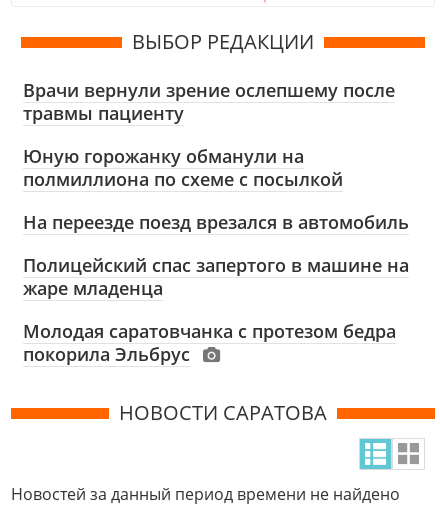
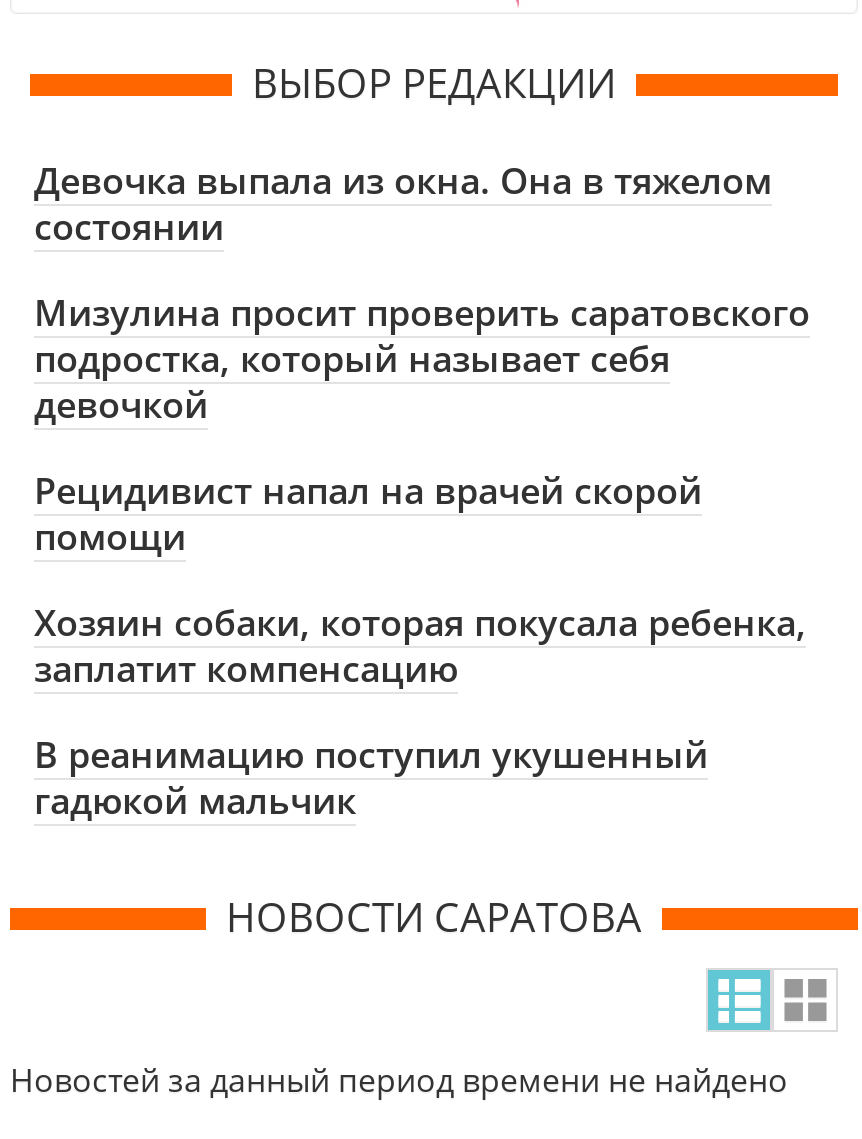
- Врачи вернули зрение ослепшему после
- травмы пациенту
+ Девочка выпала из окна. Она в тяжелом
+ состоянии

- Юную горожанку обманули на
- полмиллиона по схеме с посылкой
+ Мизулина просит проверить саратовского
+ подростка, который называет себя
+ девочкой

- На переезде поезд врезался в автомобиль
+ Рецидивист напал на врачей скорой
+ помощи

- Полицейский спас запертого в машине на
- жаре младенца
+ Хозяин собаки, которая покусала ребенка,
+ заплатит компенсацию

- Молодая саратовчанка с протезом бедра
- покорила Эльбрус
+ В реанимацию поступил укушенный
+ гадюкой мальчик
